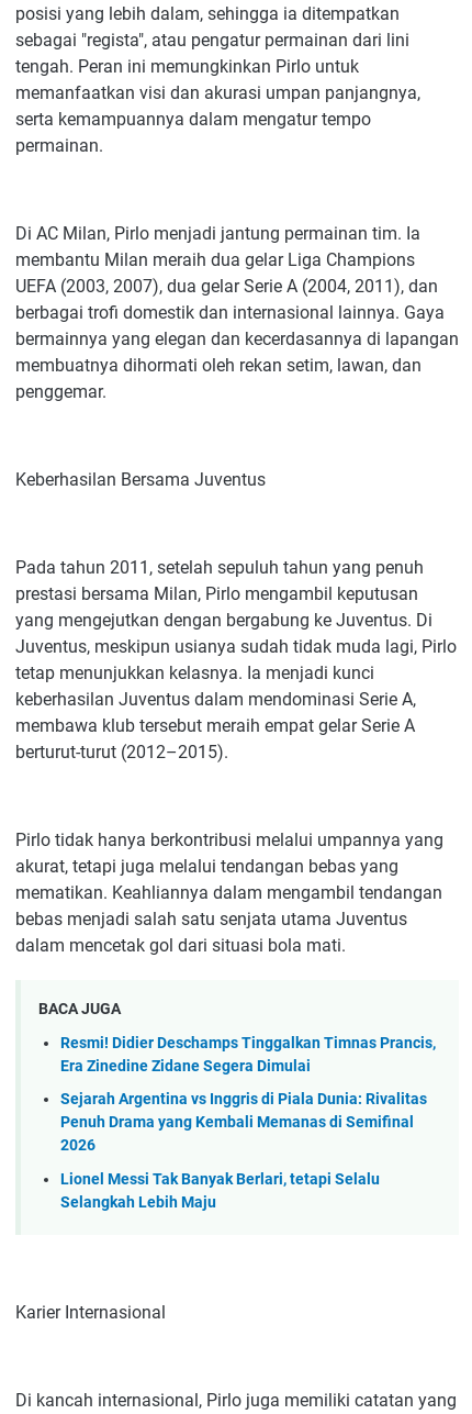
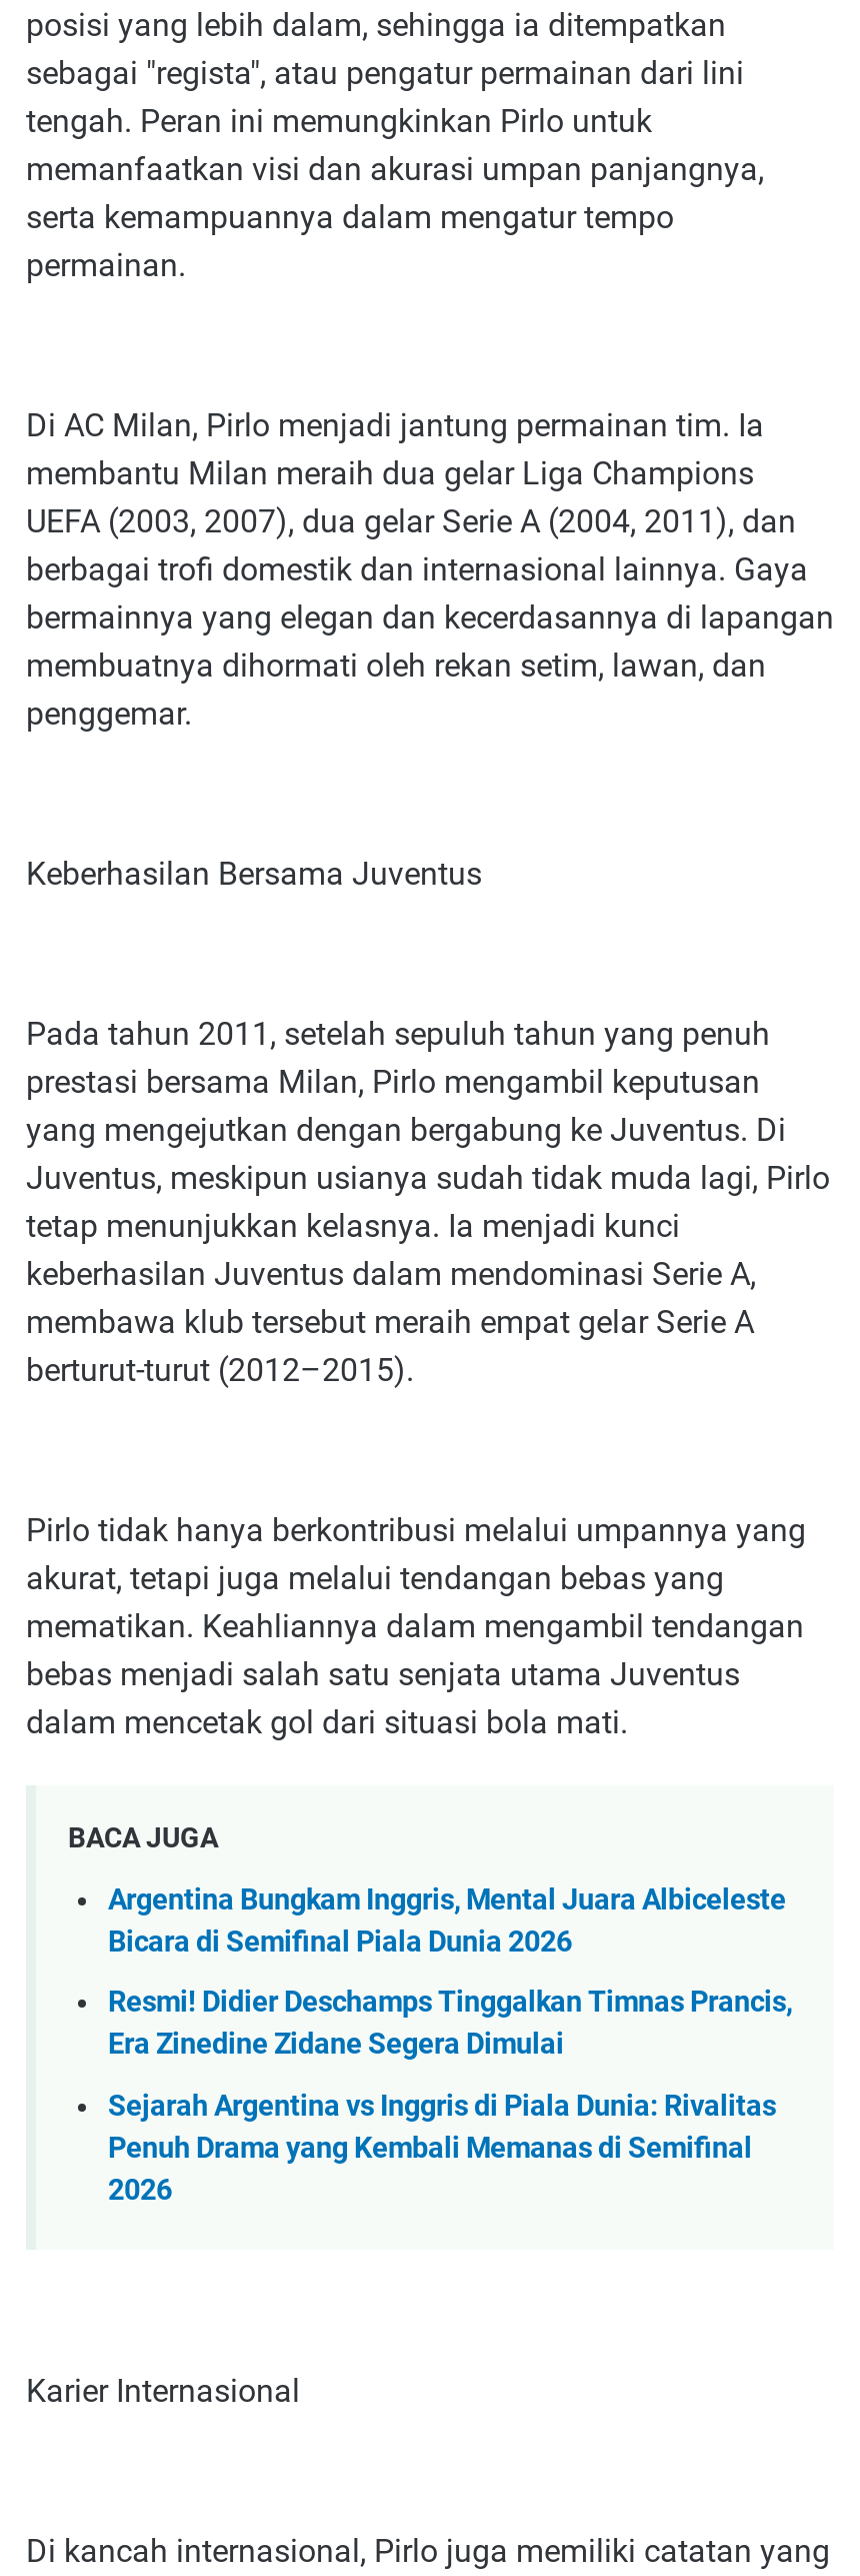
+ Argentina Bungkam Inggris, Mental Juara Albiceleste
+ Bicara di Semifinal Piala Dunia 2026

moved down: Resmi! Didier Deschamps Tinggalkan Timnas Prancis, | Era Zinedine Zidane Segera Dimulai | Sejarah Argentina vs Inggris di Piala Dunia: Rivalitas | Penuh Drama yang Kembali Memanas di Semifinal | 2026

- Lionel Messi Tak Banyak Berlari, tetapi Selalu
- Selangkah Lebih Maju
